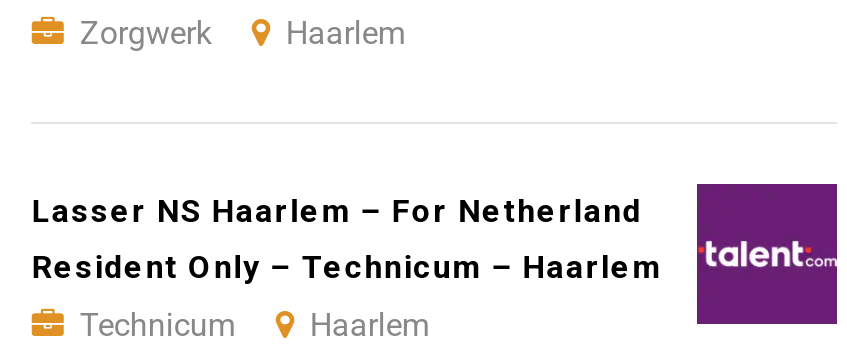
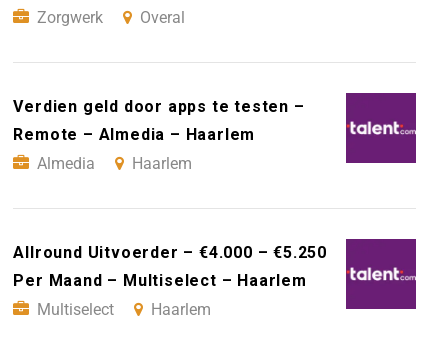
+ Verdien geld door apps te testen –
+ Remote – Almedia – Haarlem
+ Almedia

+ Overal

- Lasser NS Haarlem – For Netherland
+ Allround Uitvoerder – €4.000 – €5.250

- Resident Only – Technicum – Haarlem
+ Per Maand – Multiselect – Haarlem

- Technicum
+ Multiselect
